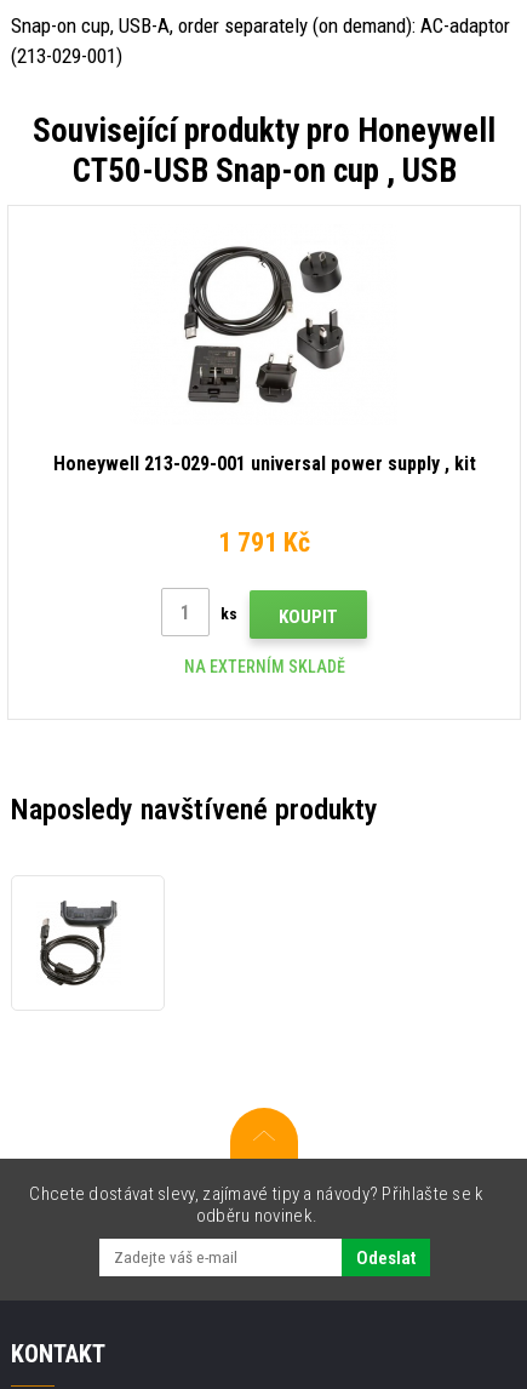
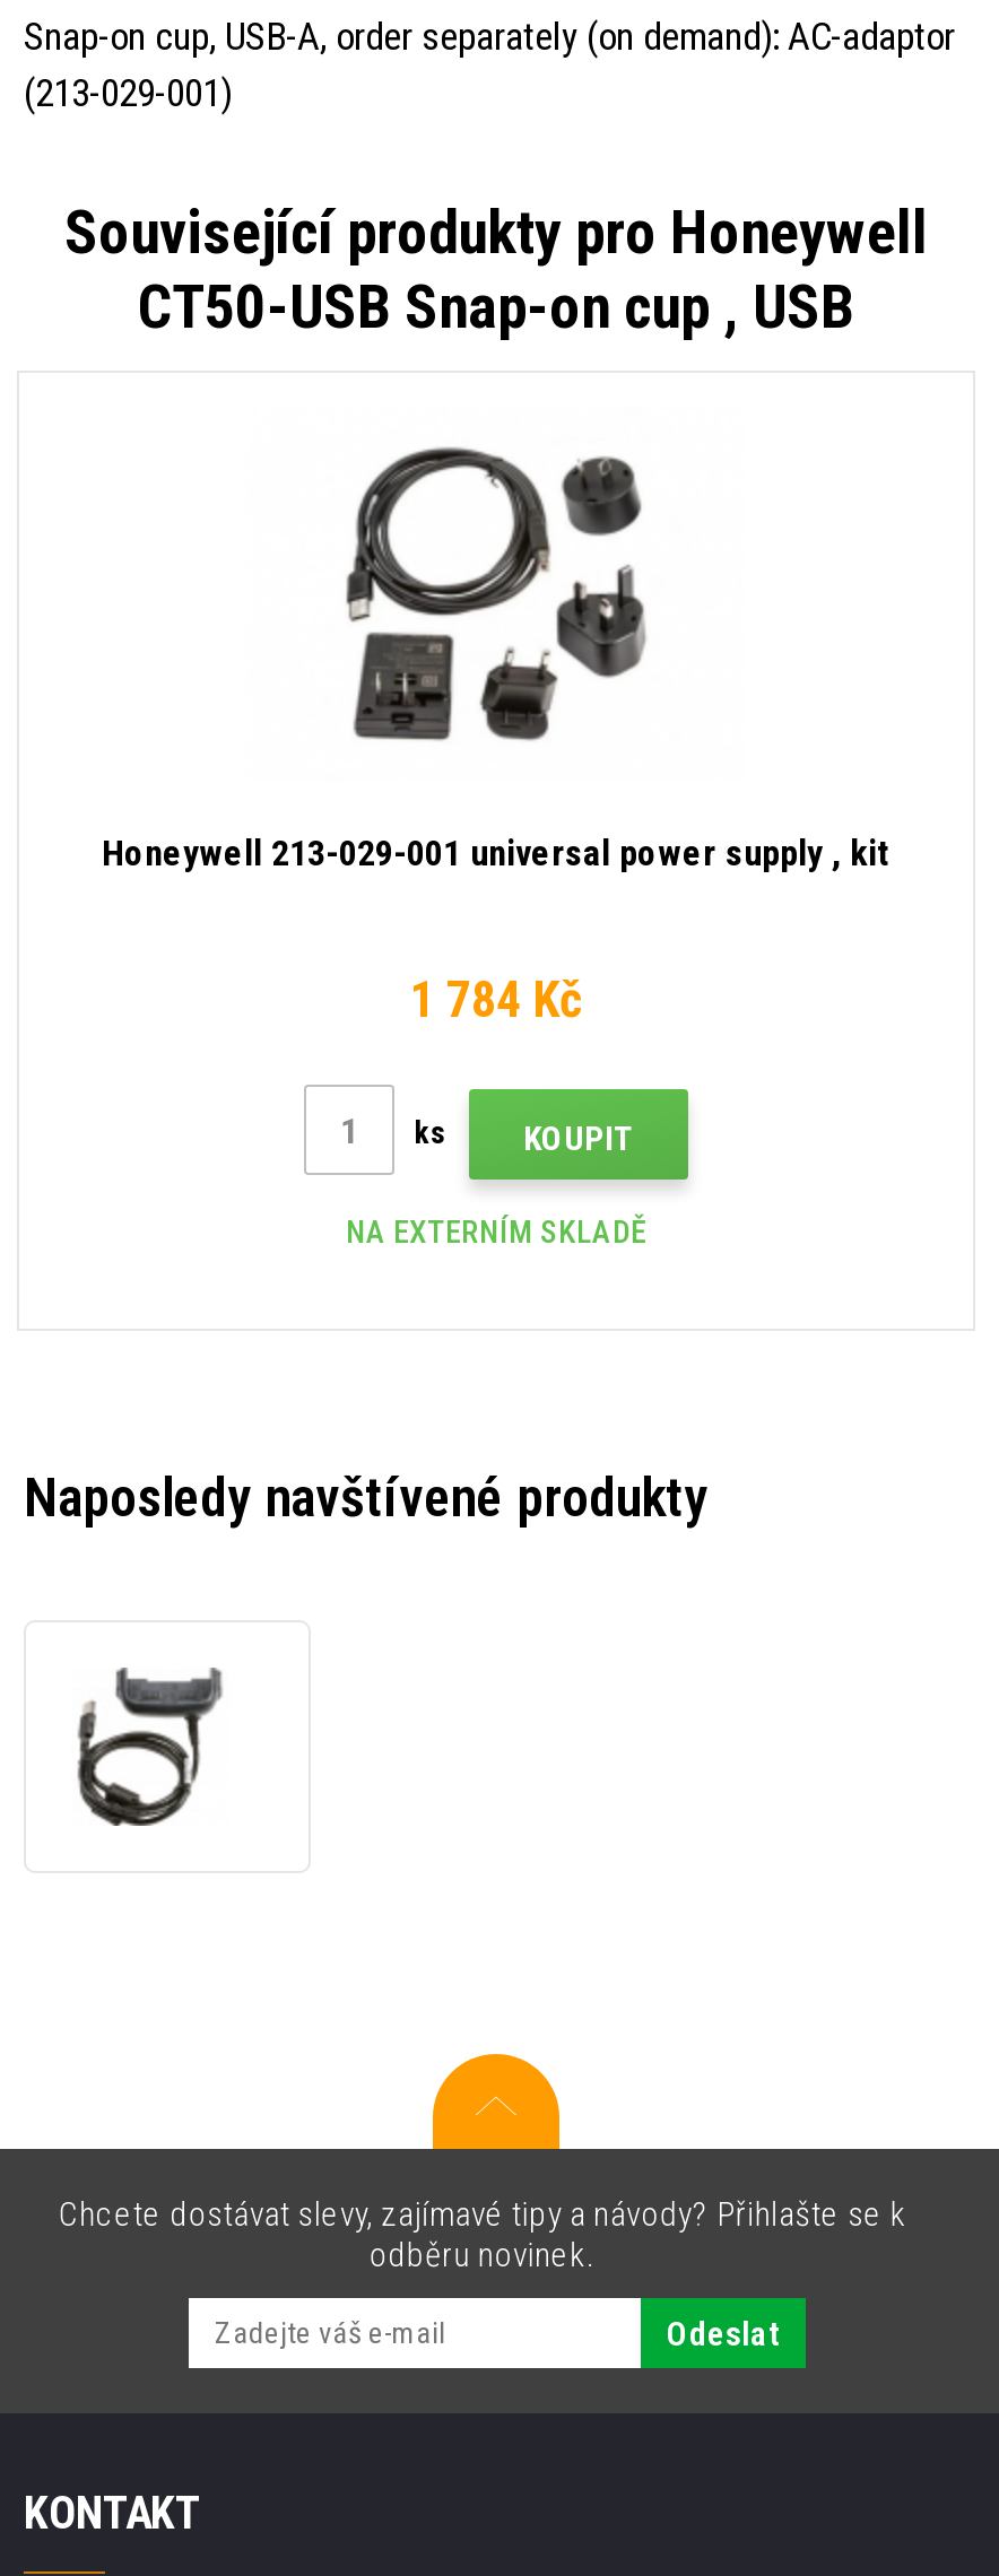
- 1 791 Kč
+ 1 784 Kč
